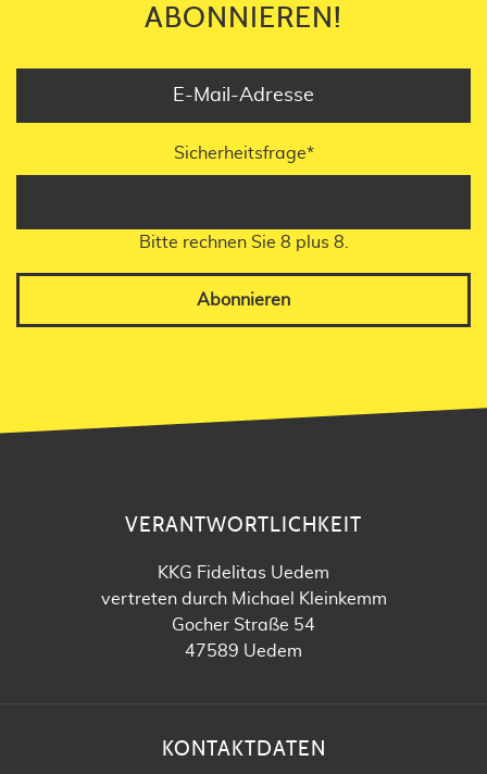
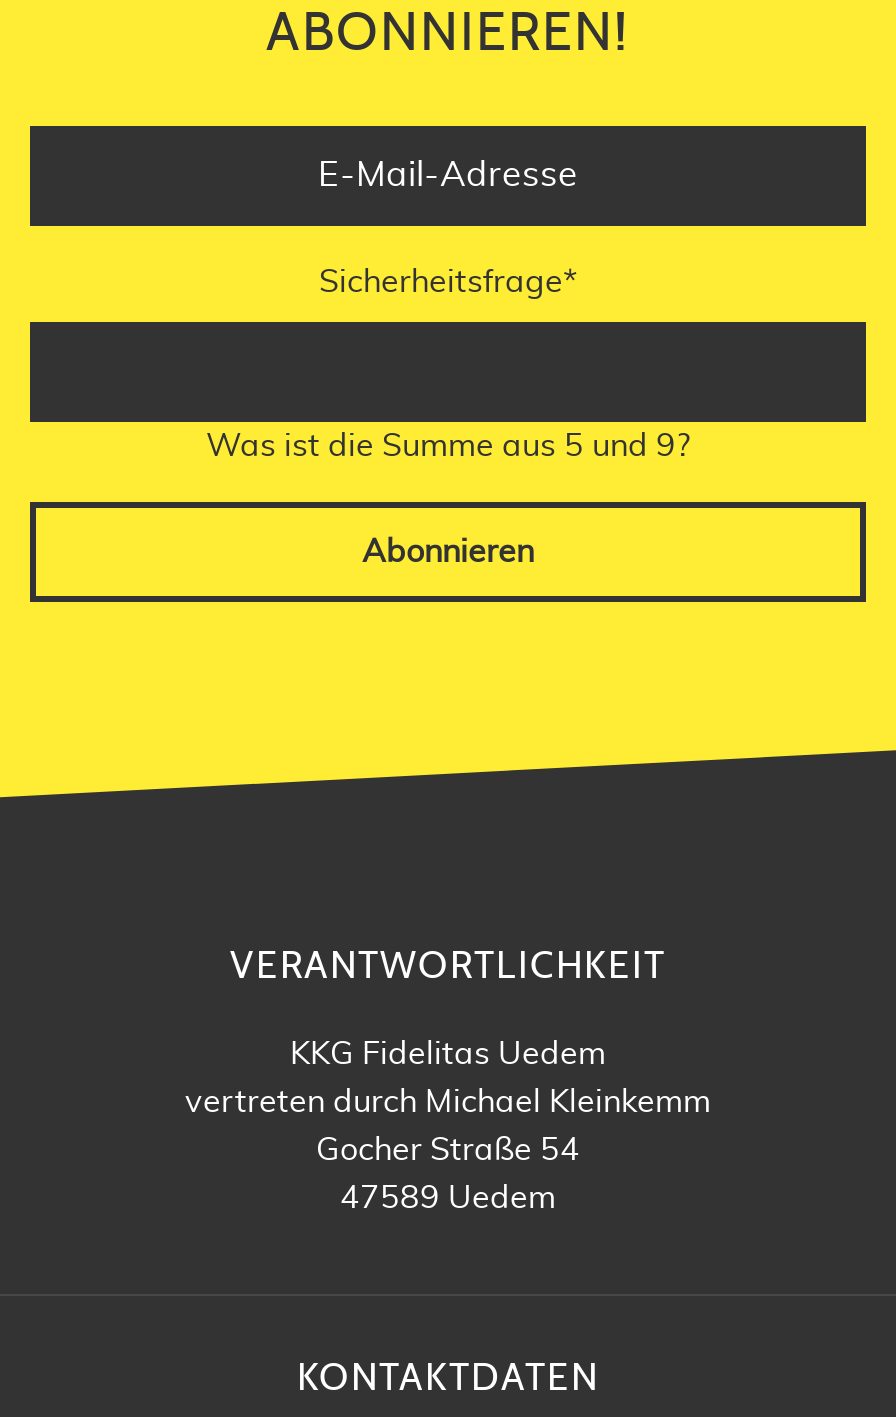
- Bitte rechnen Sie 8 plus 8.
+ Was ist die Summe aus 5 und 9?
